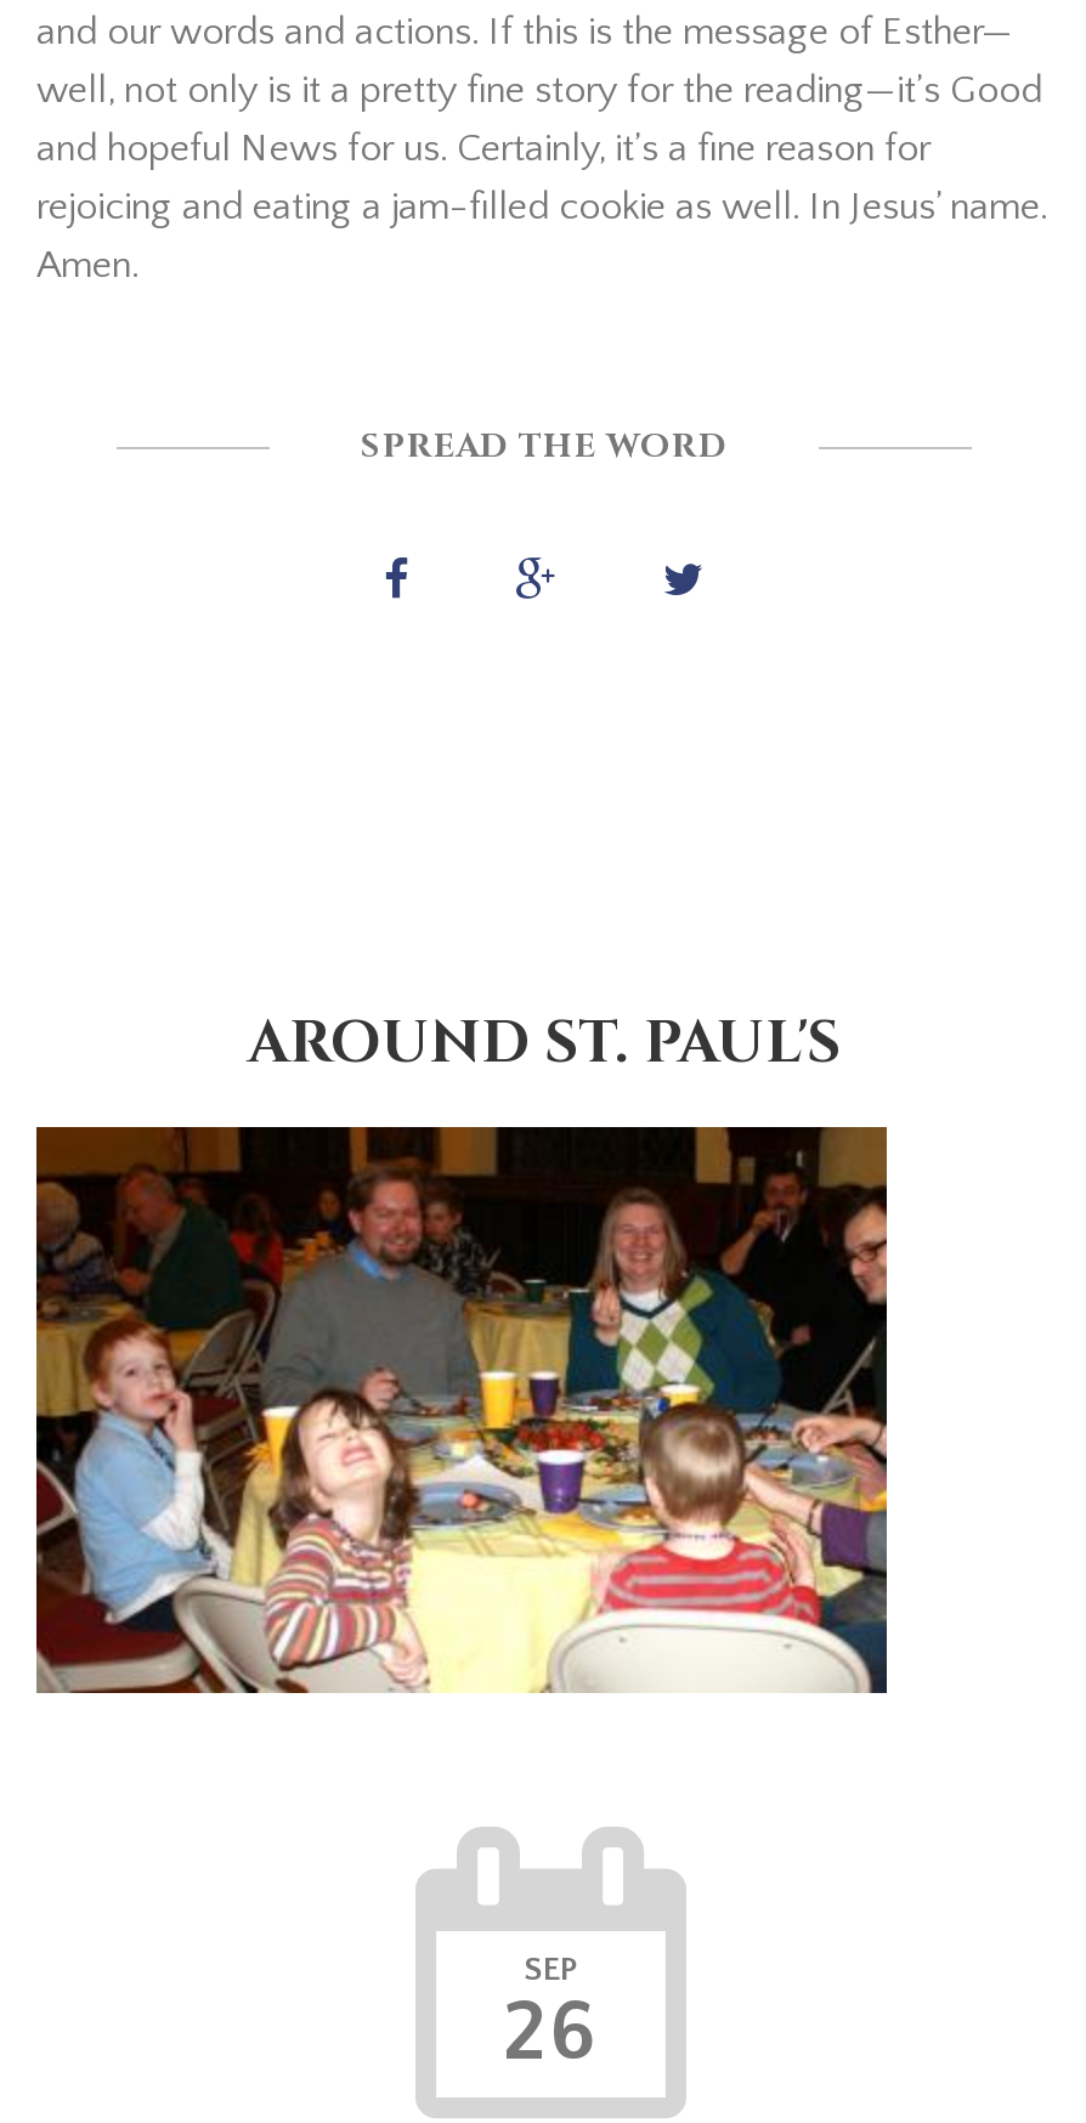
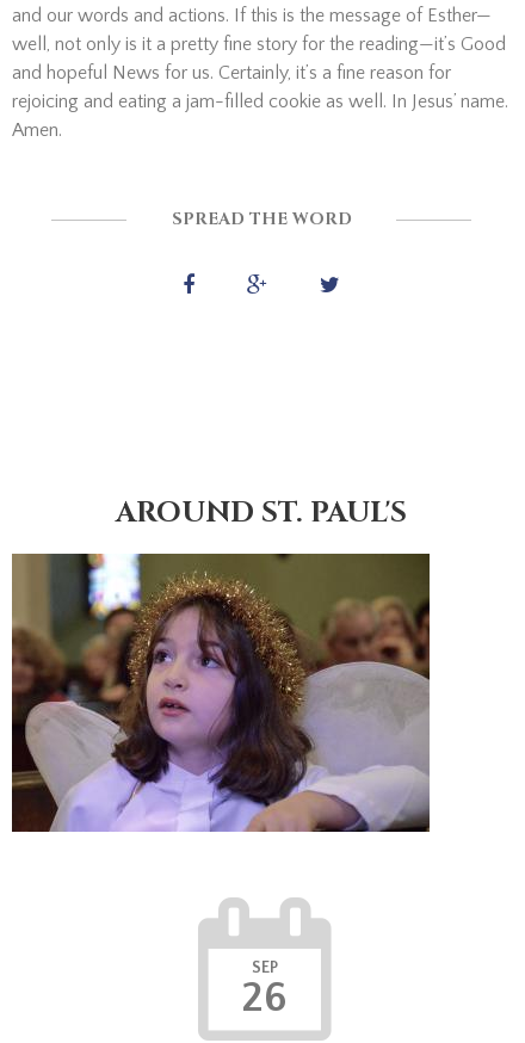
- [image]
+ [image]
